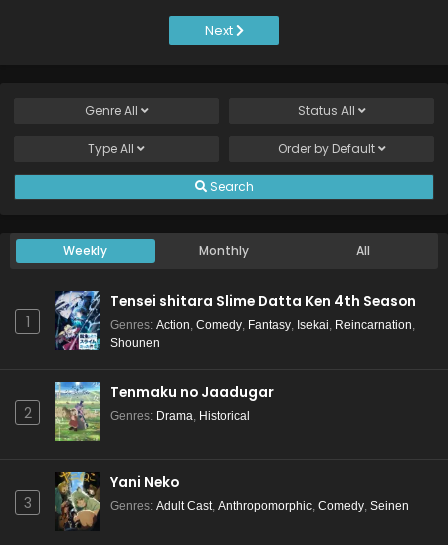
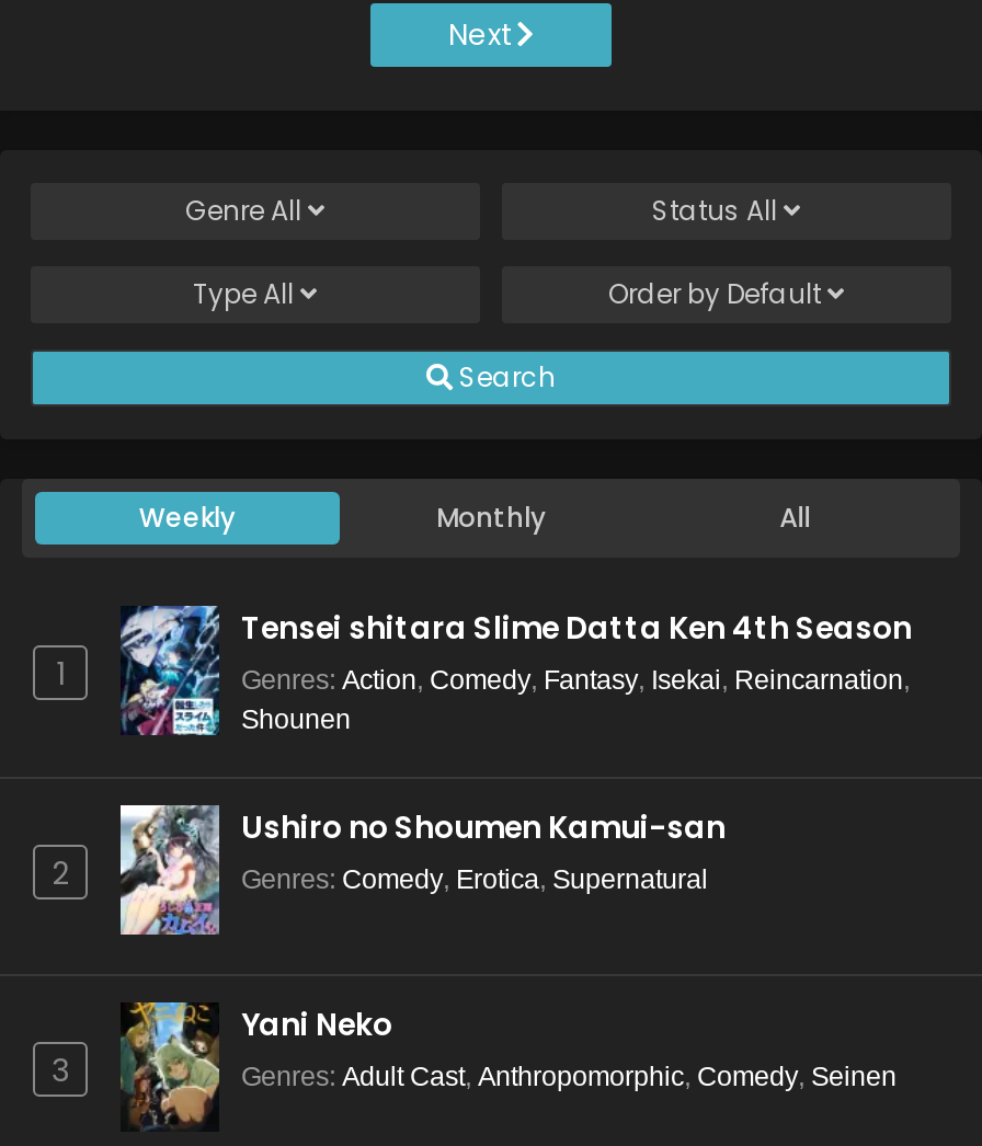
- [image]
- Tenmaku no Jaadugar
- Genres: Drama, Historical
+ [image]
+ Ushiro no Shoumen Kamui-san
+ Genres: Comedy, Erotica, Supernatural
